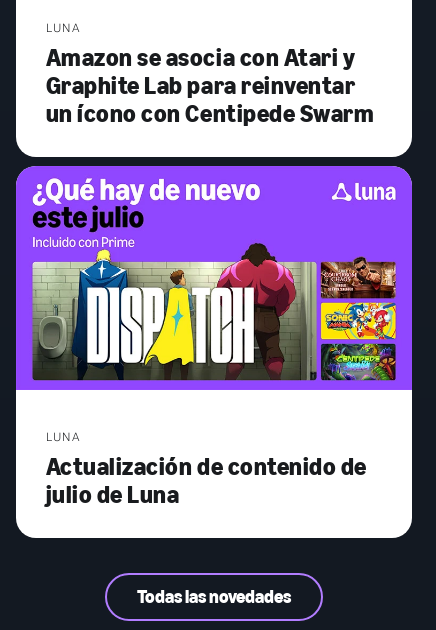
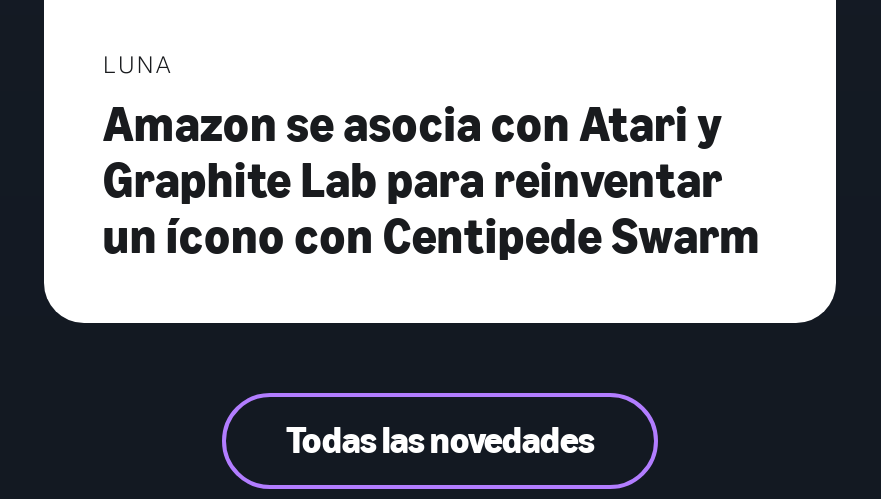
- [image]
- LUNA
- Actualización de contenido de
- julio de Luna
